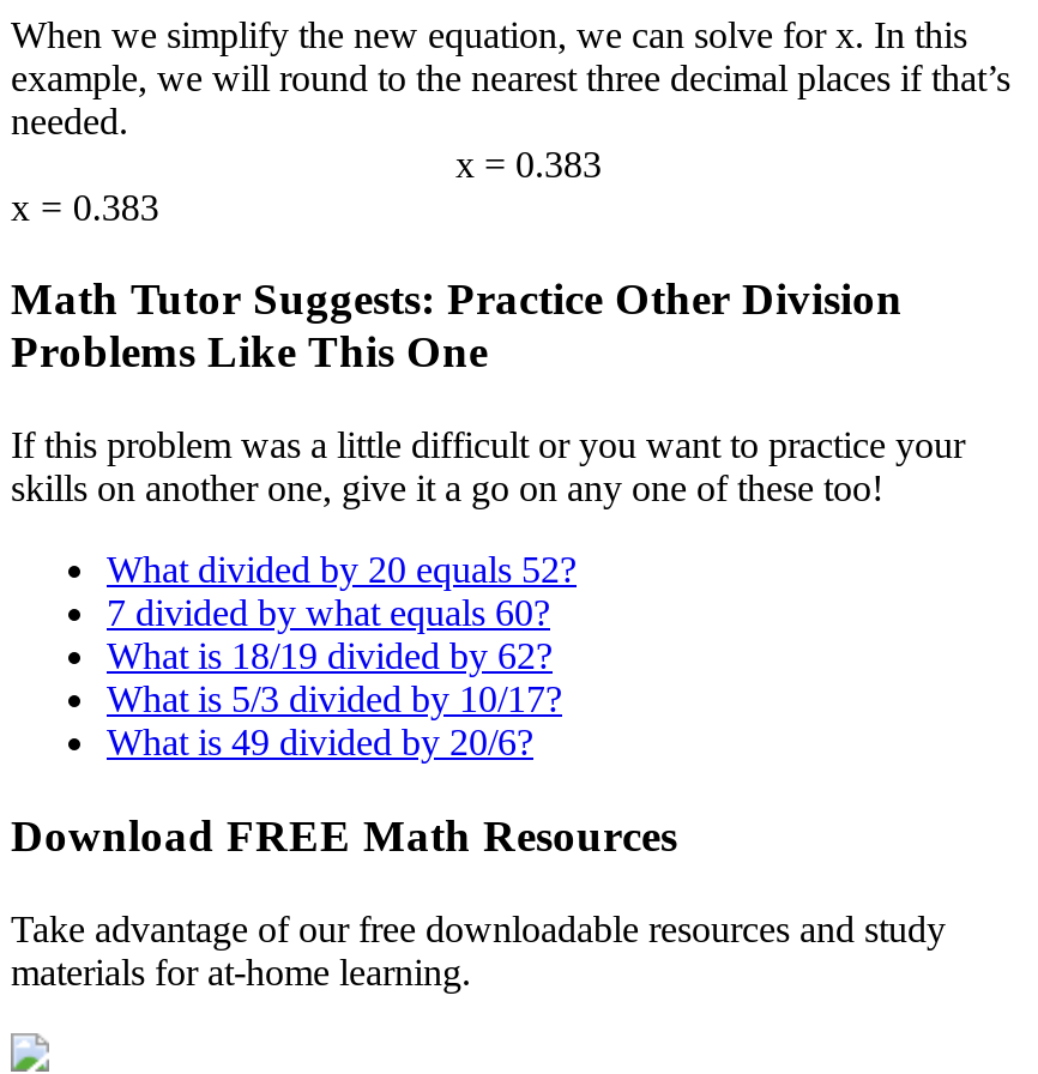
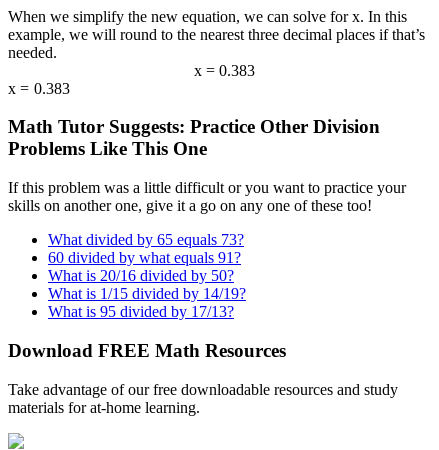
- What divided by 20 equals 52?
+ What divided by 65 equals 73?

- 7 divided by what equals 60?
+ 60 divided by what equals 91?

- What is 18/19 divided by 62?
+ What is 20/16 divided by 50?

- What is 5/3 divided by 10/17?
+ What is 1/15 divided by 14/19?

- What is 49 divided by 20/6?
+ What is 95 divided by 17/13?
